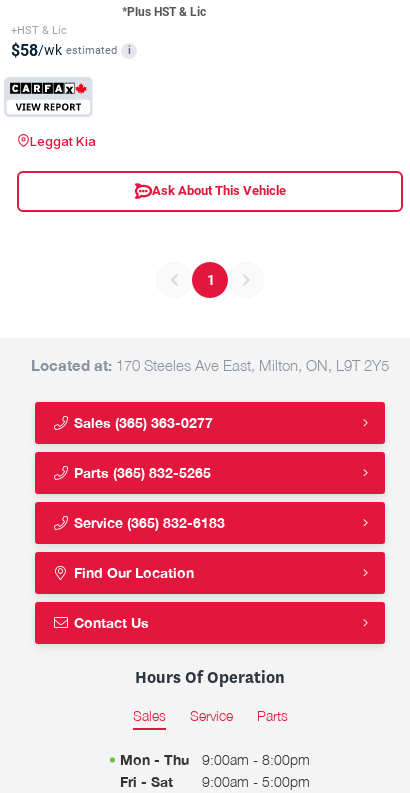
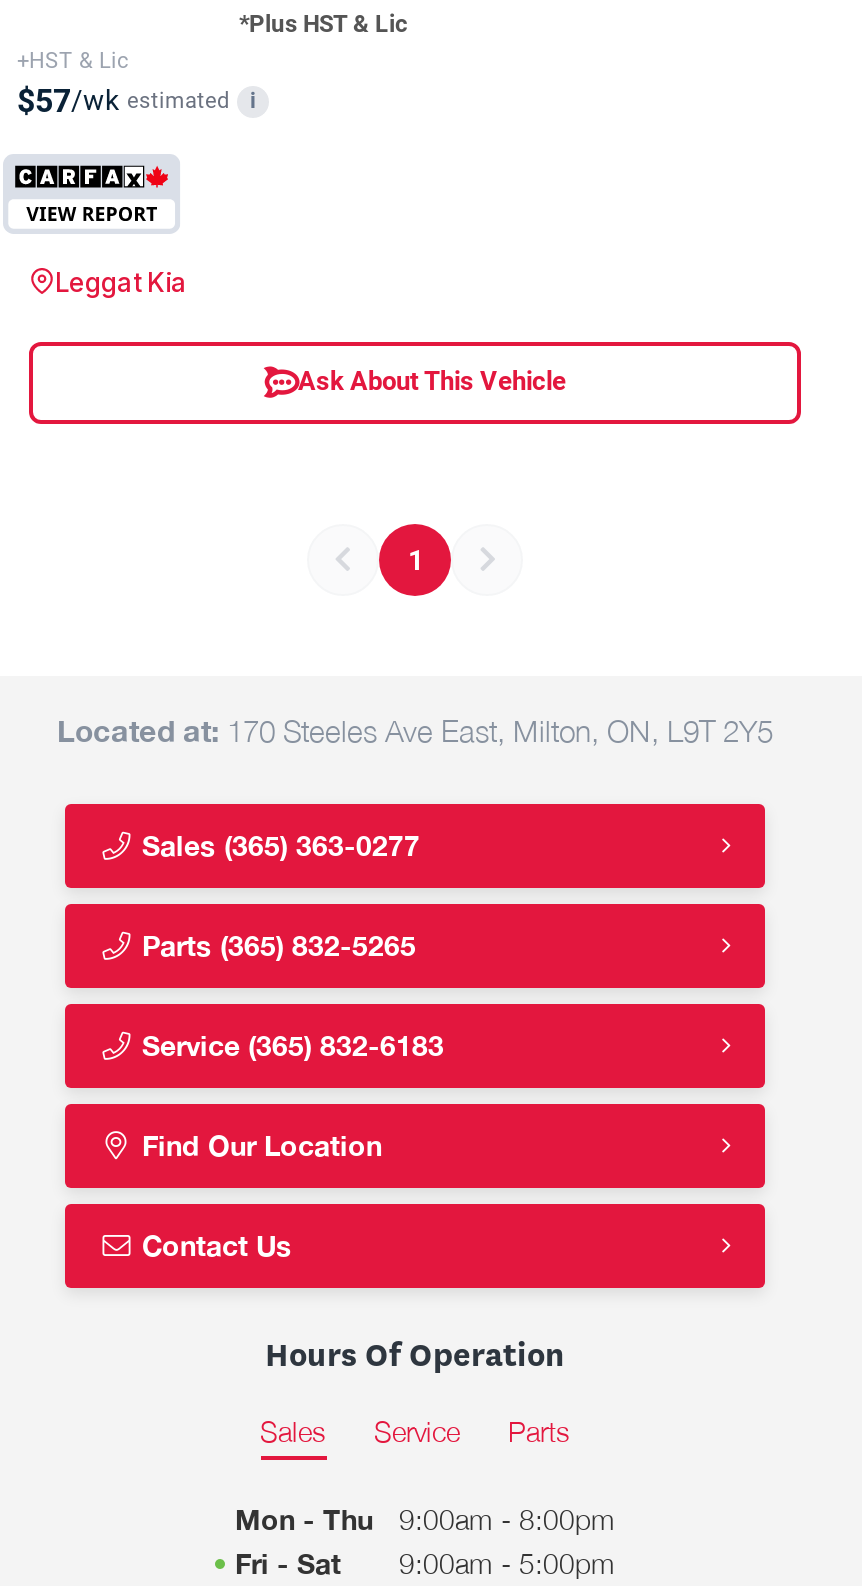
- $58/wk estimated i
+ $57/wk estimated i
